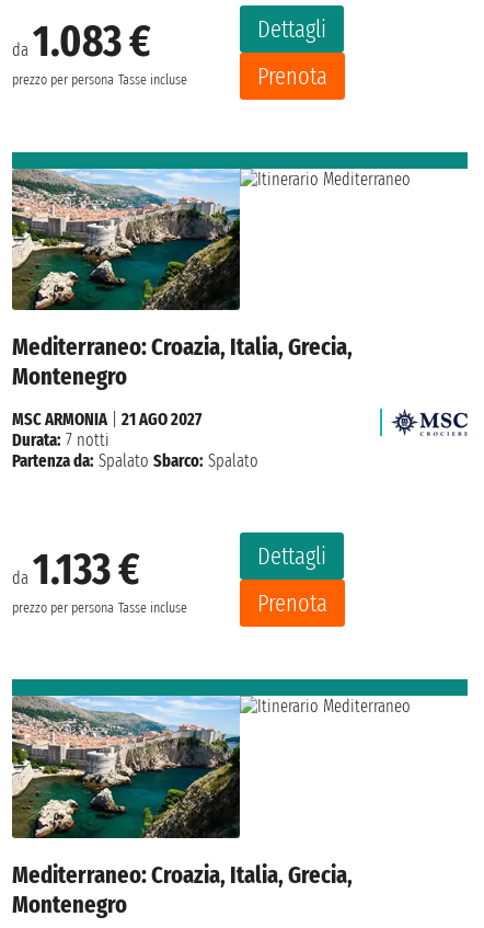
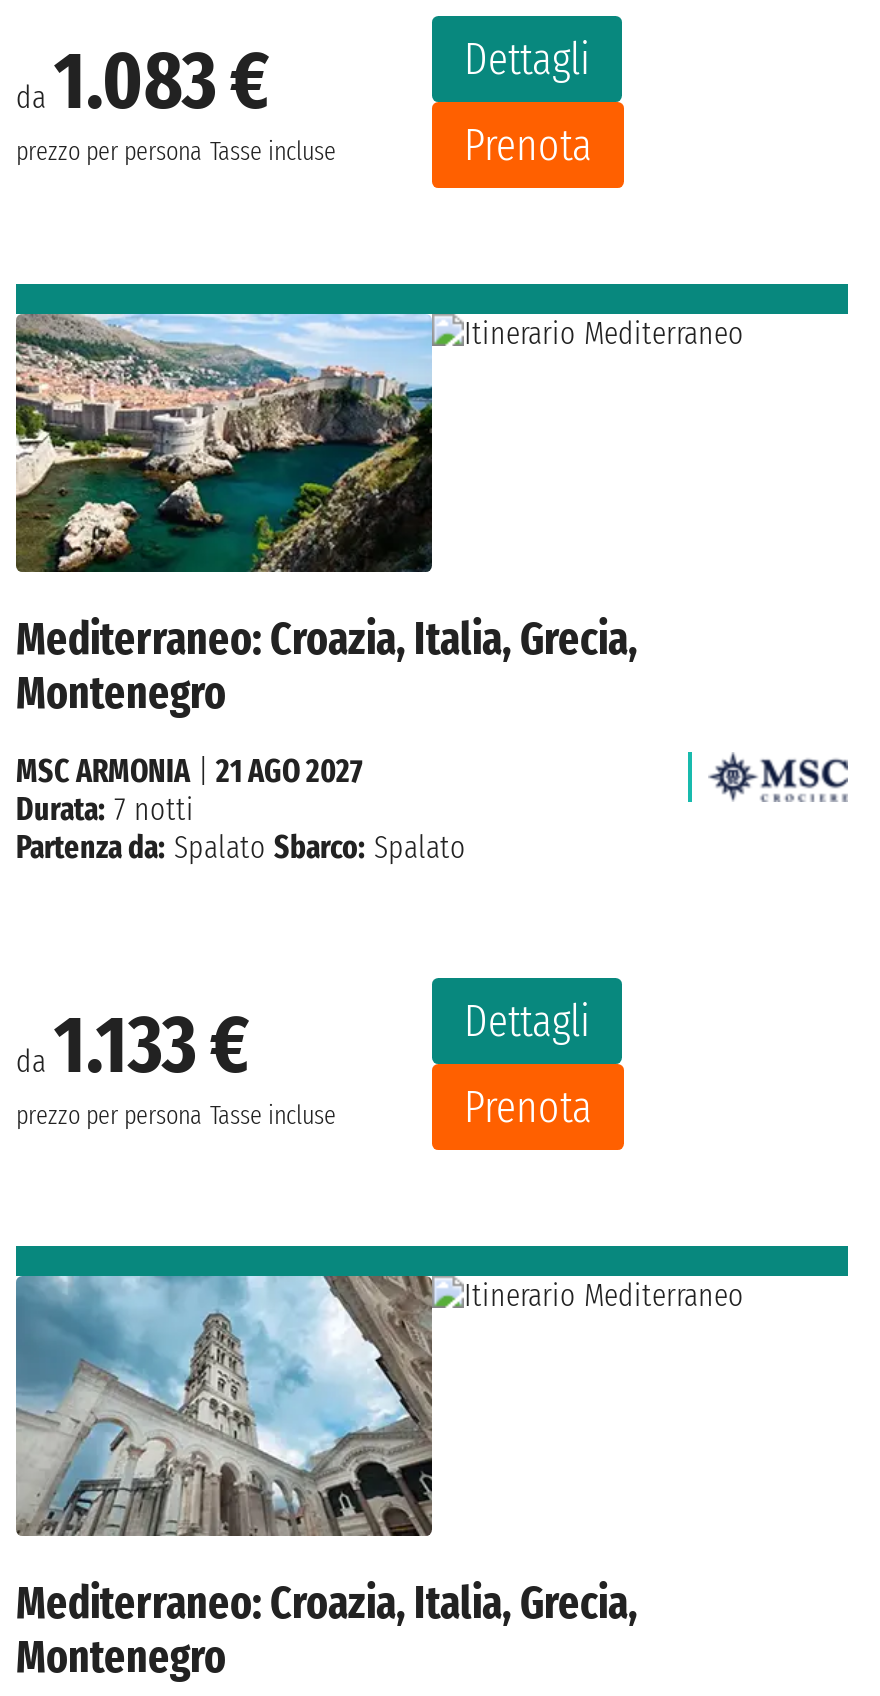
- [image]
+ [image]
